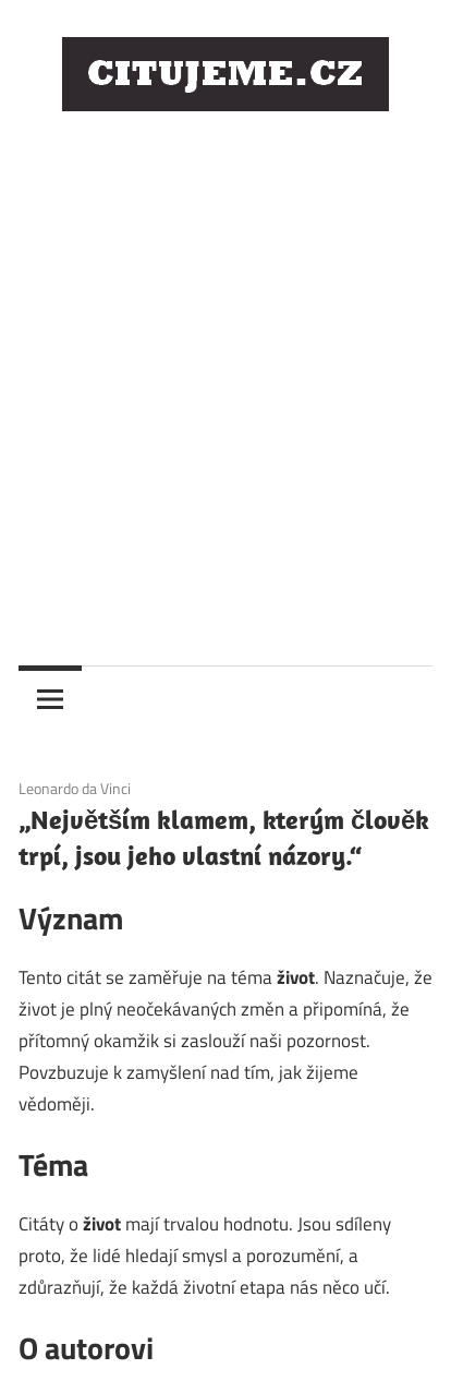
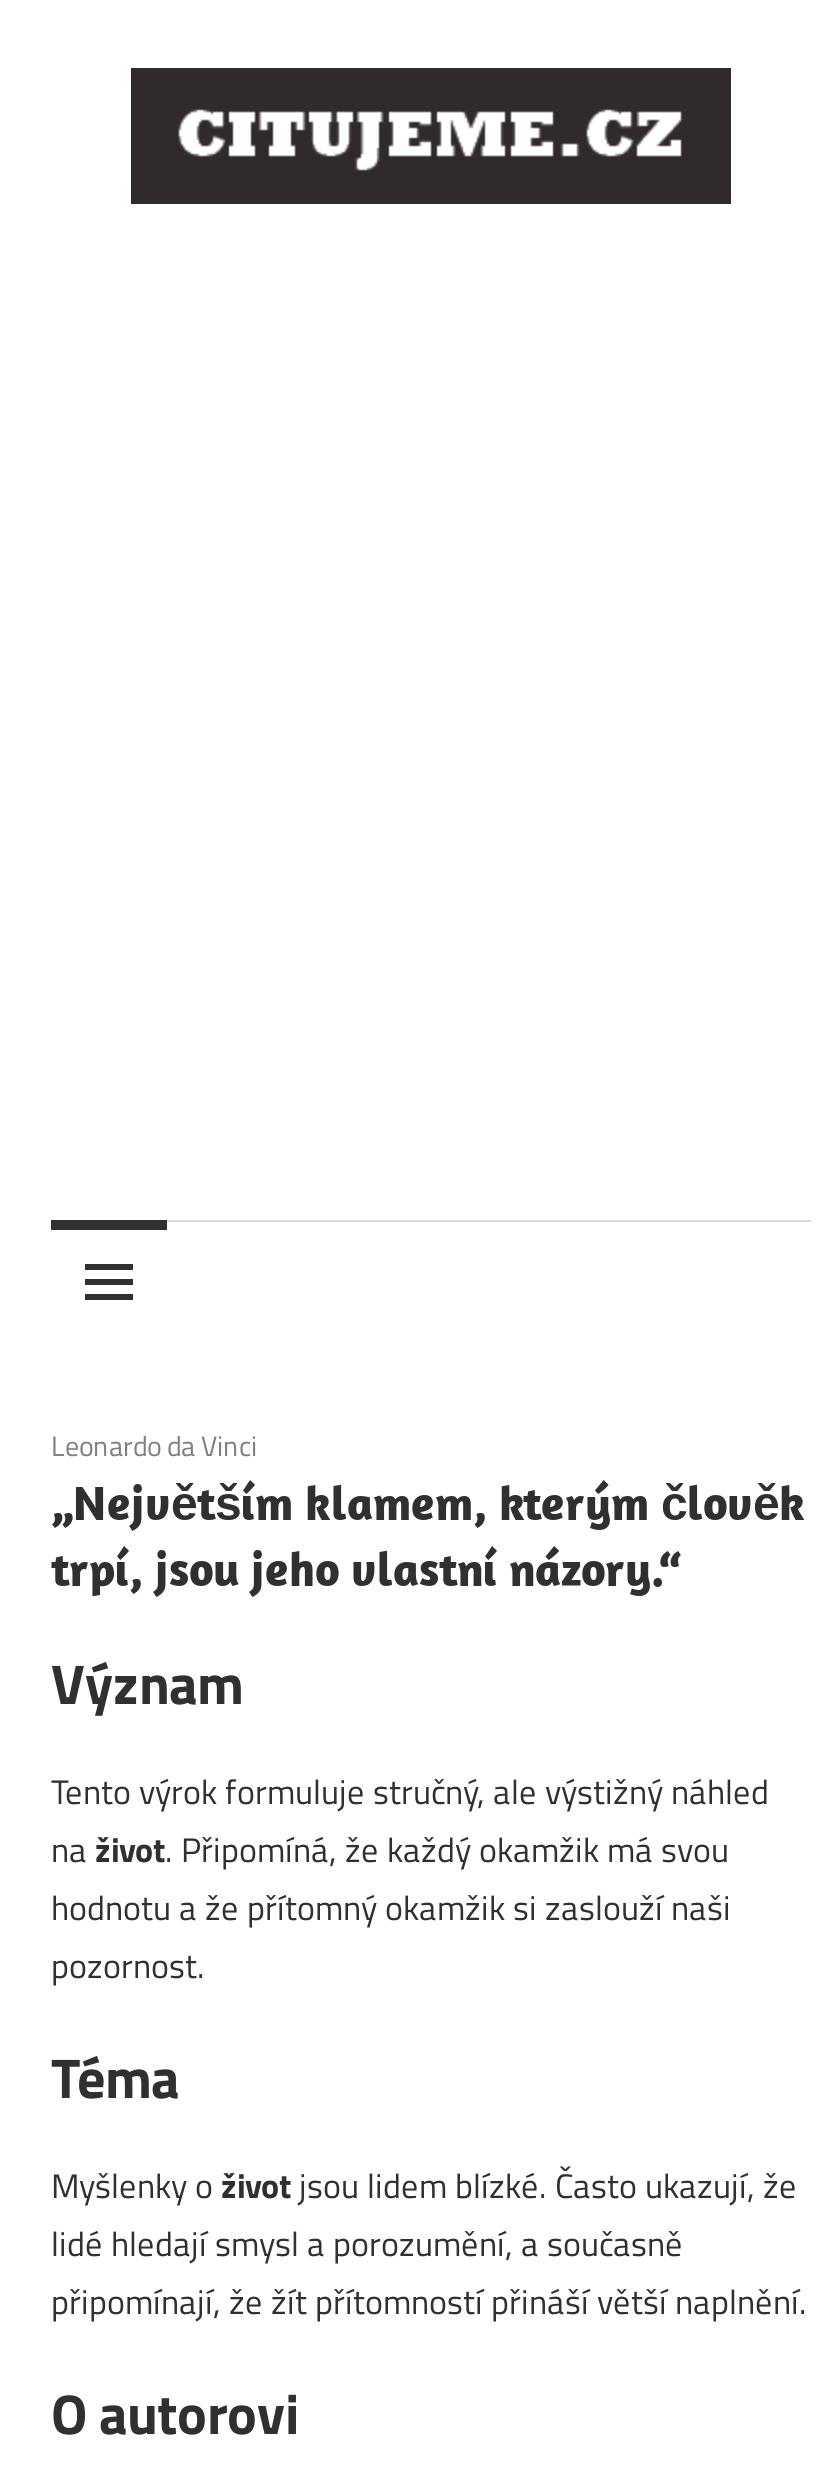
- Tento citát se zaměřuje na téma život. Naznačuje, že
- život je plný neočekávaných změn a připomíná, že
- přítomný okamžik si zaslouží naši pozornost.
- Povzbuzuje k zamyšlení nad tím, jak žijeme
- vědoměji.
+ Tento výrok formuluje stručný, ale výstižný náhled
+ na život. Připomíná, že každý okamžik má svou
+ hodnotu a že přítomný okamžik si zaslouží naši
+ pozornost.

- Citáty o život mají trvalou hodnotu. Jsou sdíleny
- proto, že lidé hledají smysl a porozumění, a
- zdůrazňují, že každá životní etapa nás něco učí.
+ Myšlenky o život jsou lidem blízké. Často ukazují, že
+ lidé hledají smysl a porozumění, a současně
+ připomínají, že žít přítomností přináší větší naplnění.
